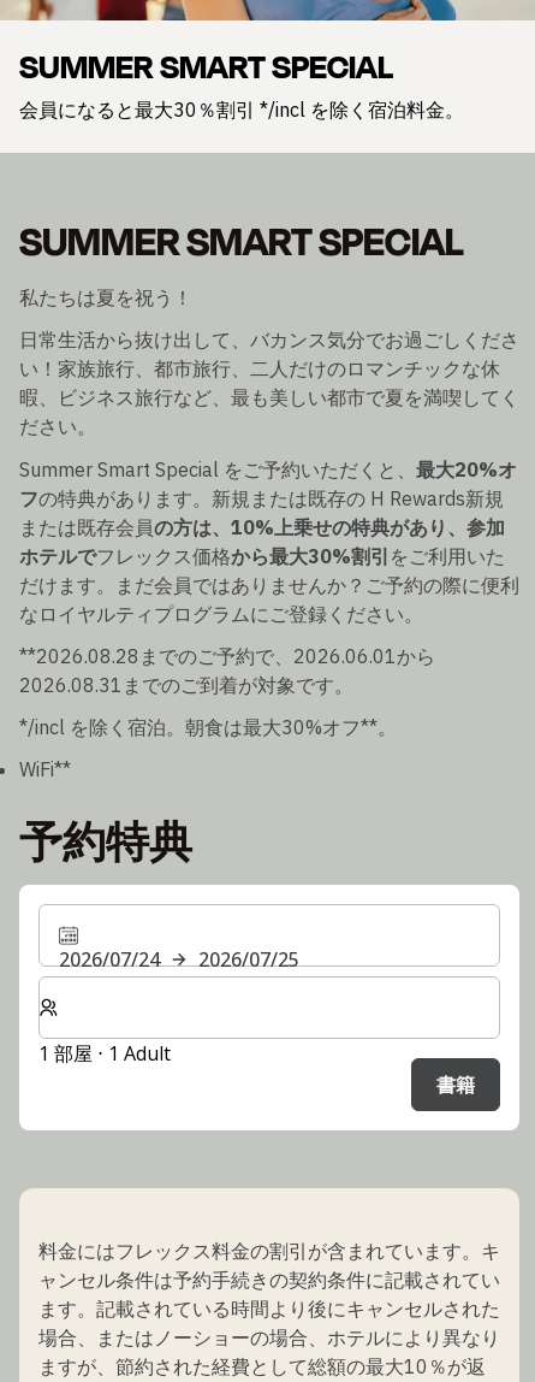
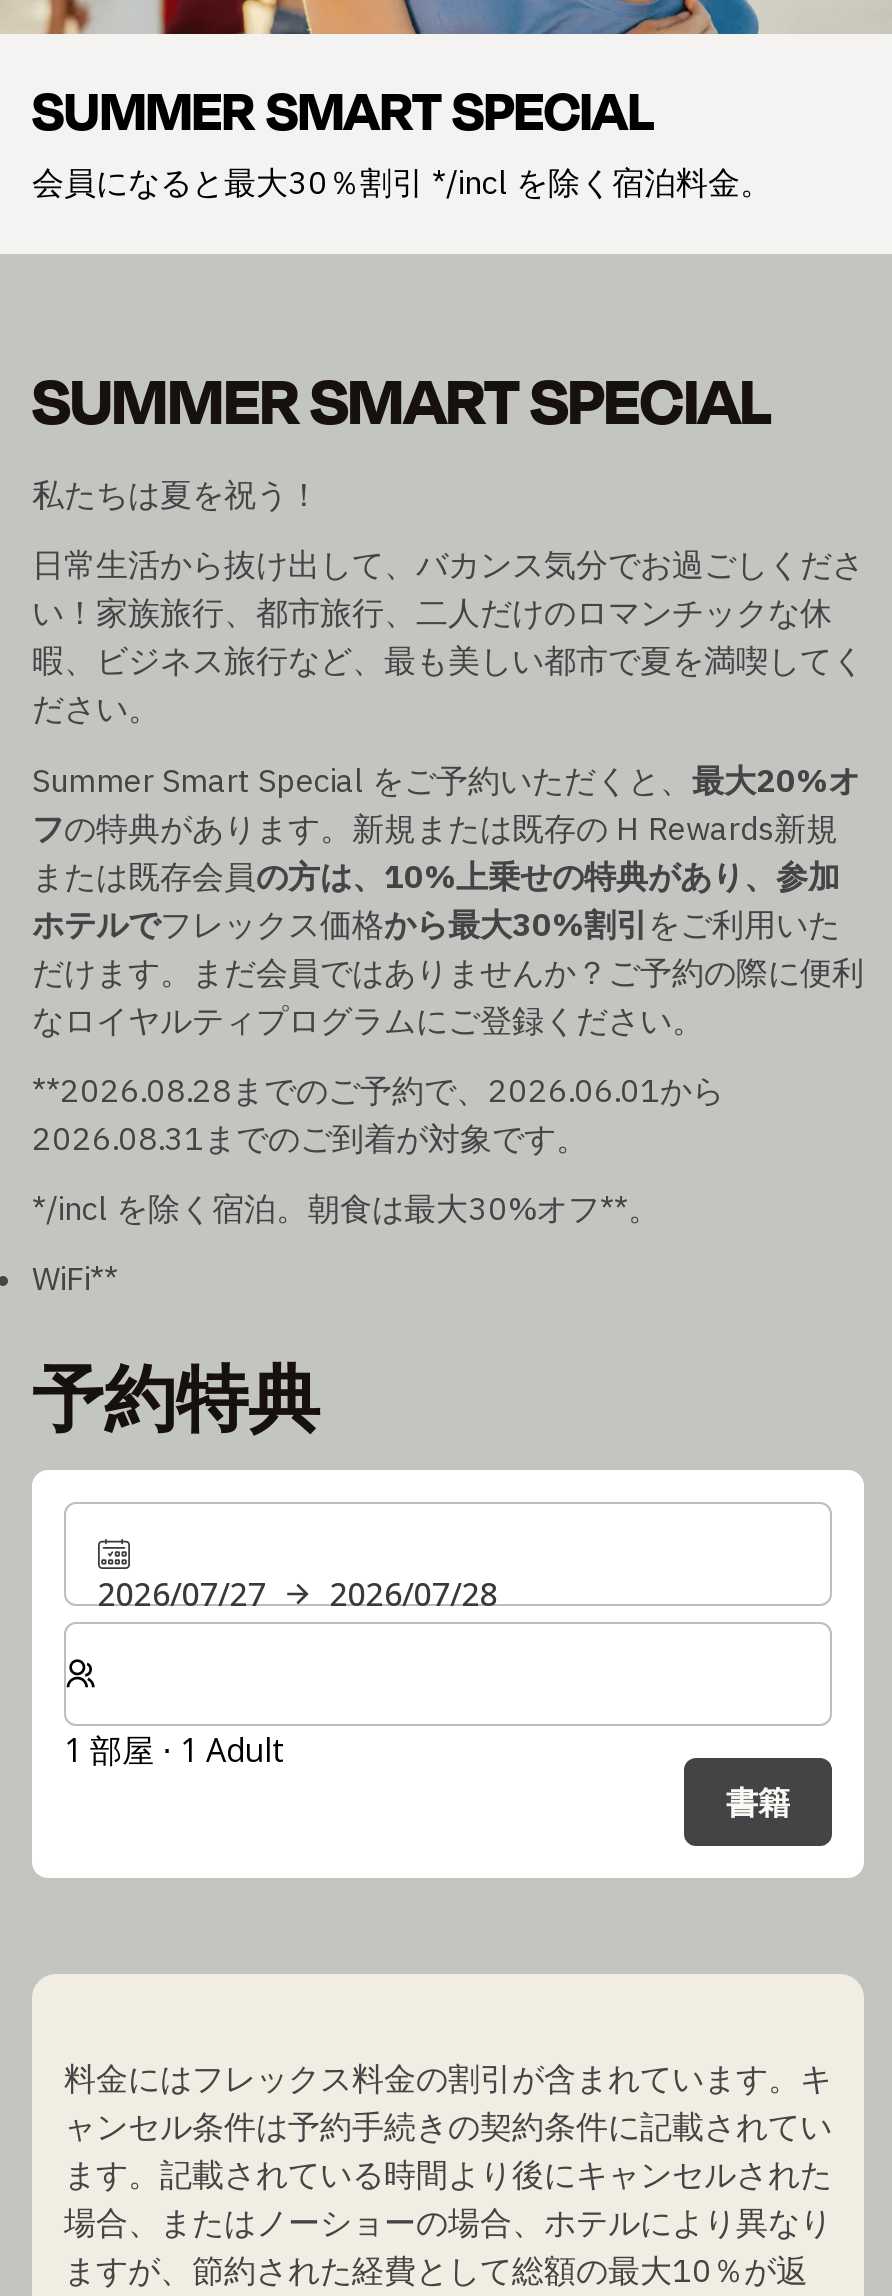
- 2026/07/24
+ 2026/07/27

- 2026/07/25
+ 2026/07/28
